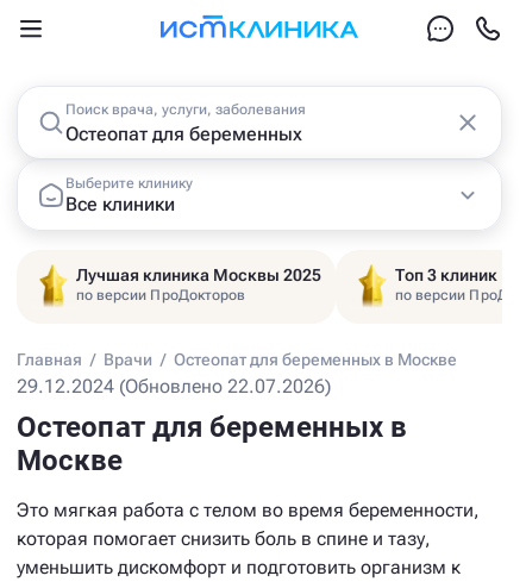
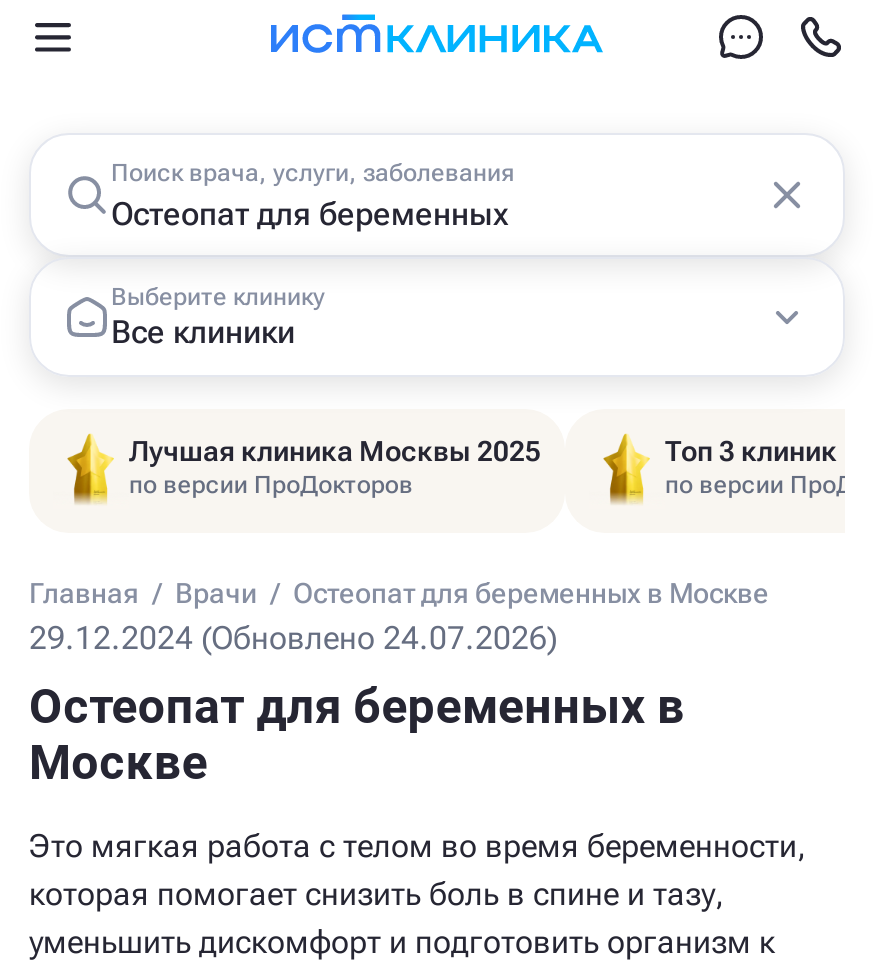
- 29.12.2024 (Обновлено 22.07.2026)
+ 29.12.2024 (Обновлено 24.07.2026)
